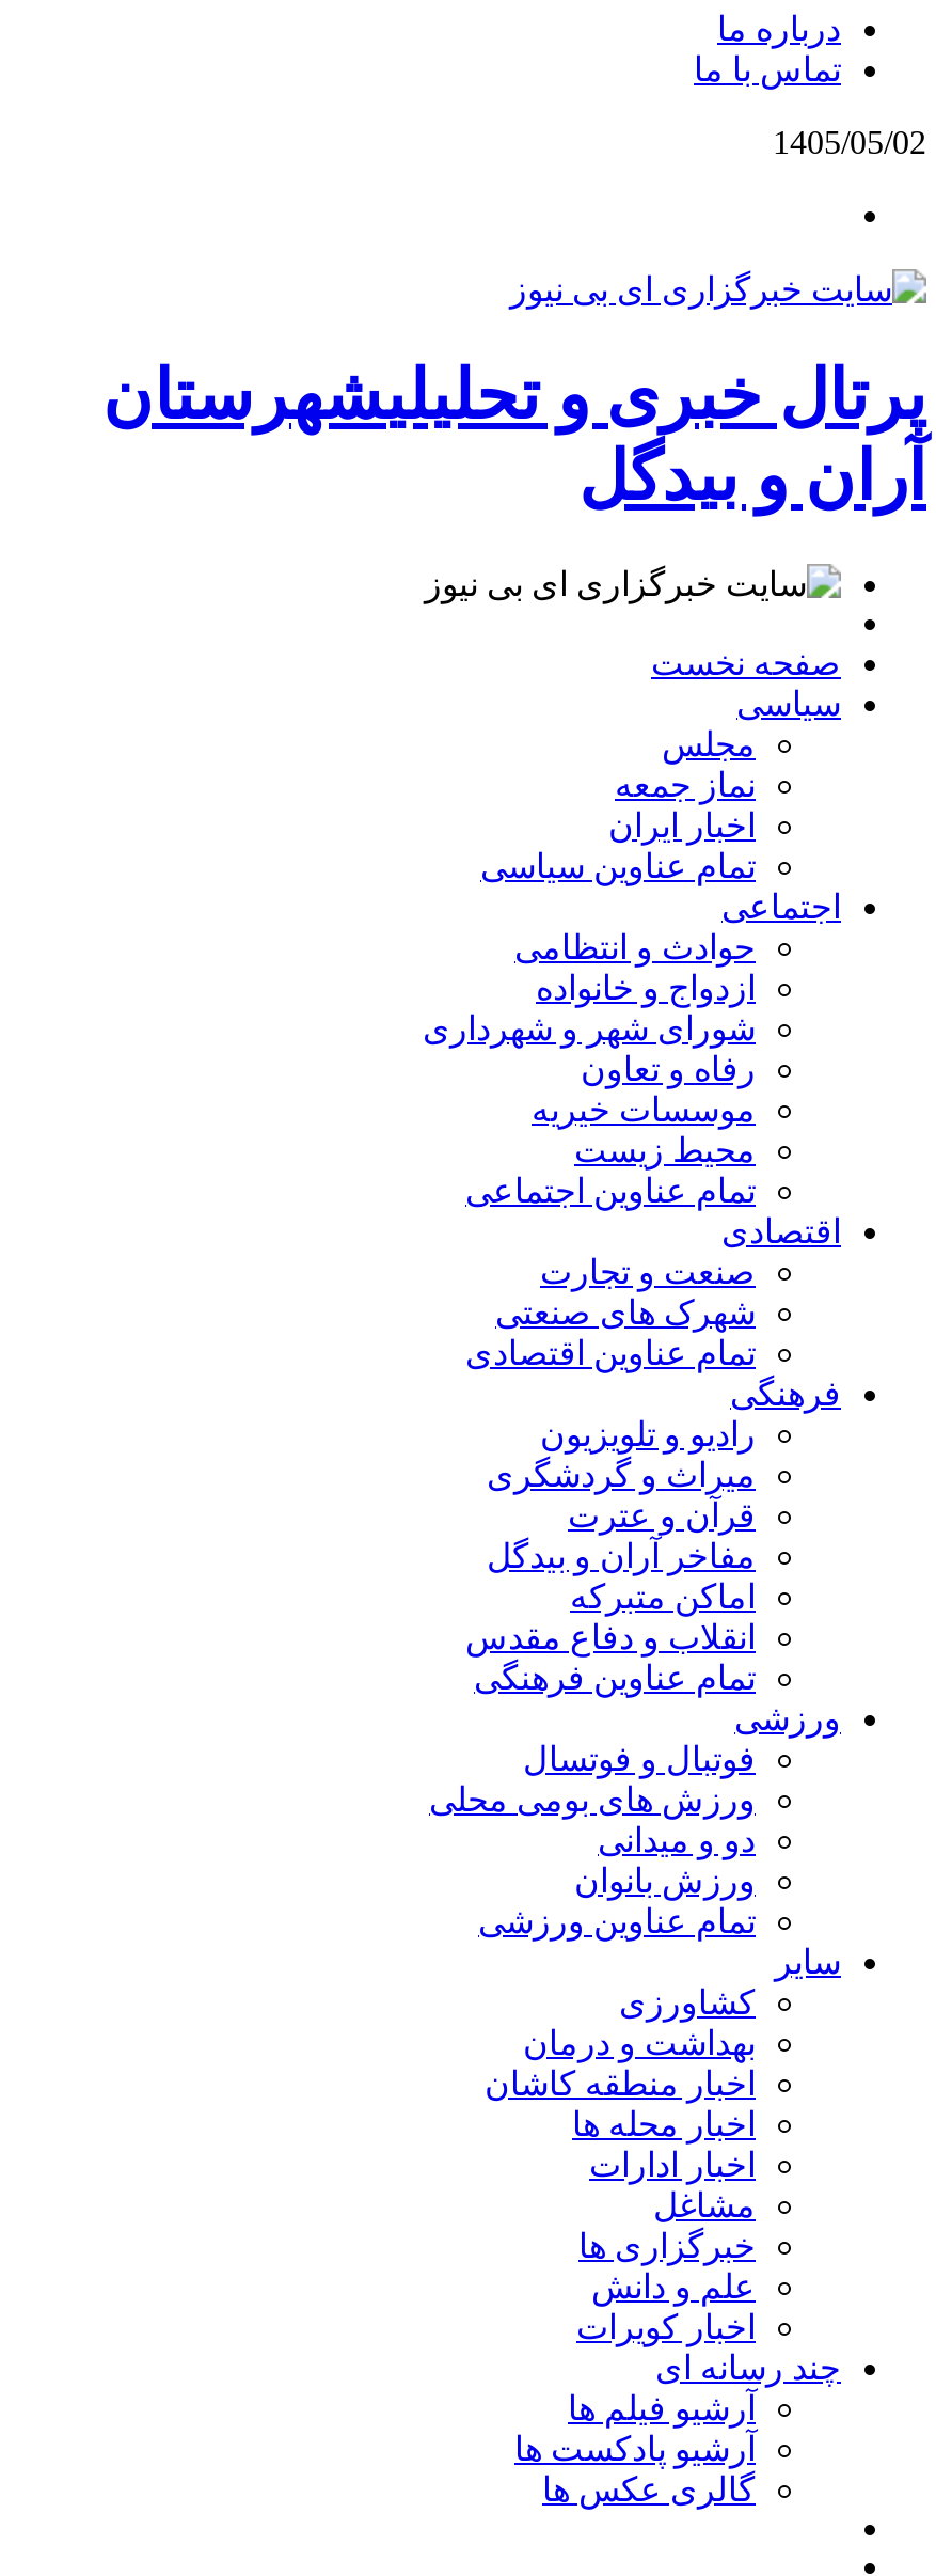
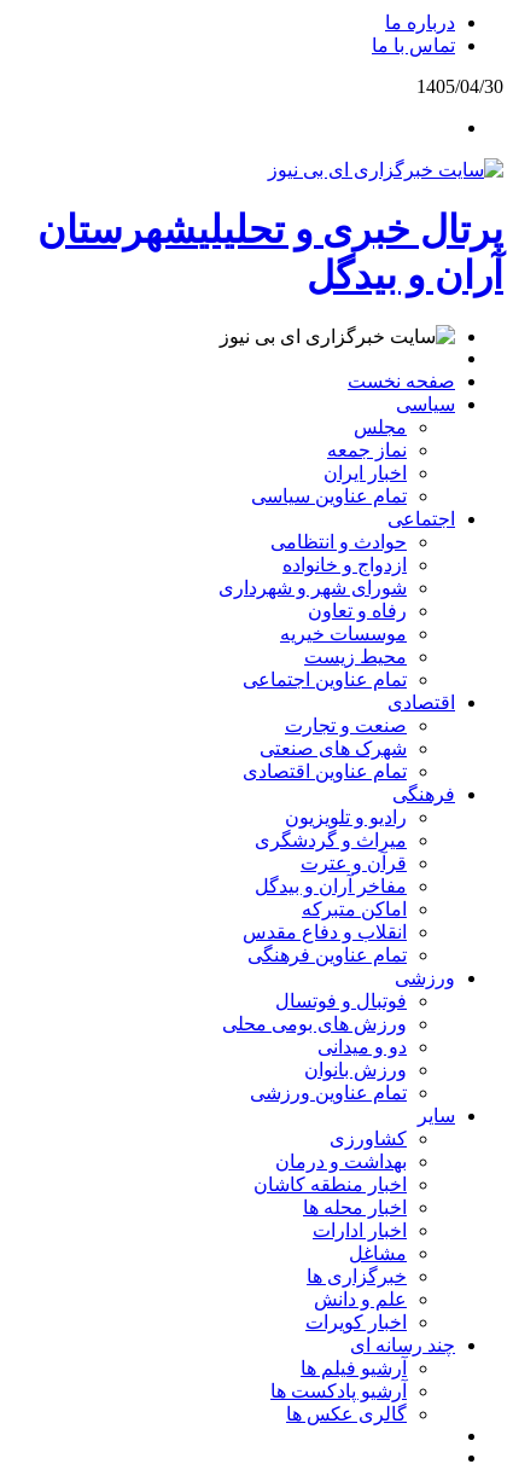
- 1405/05/02
+ 1405/04/30
